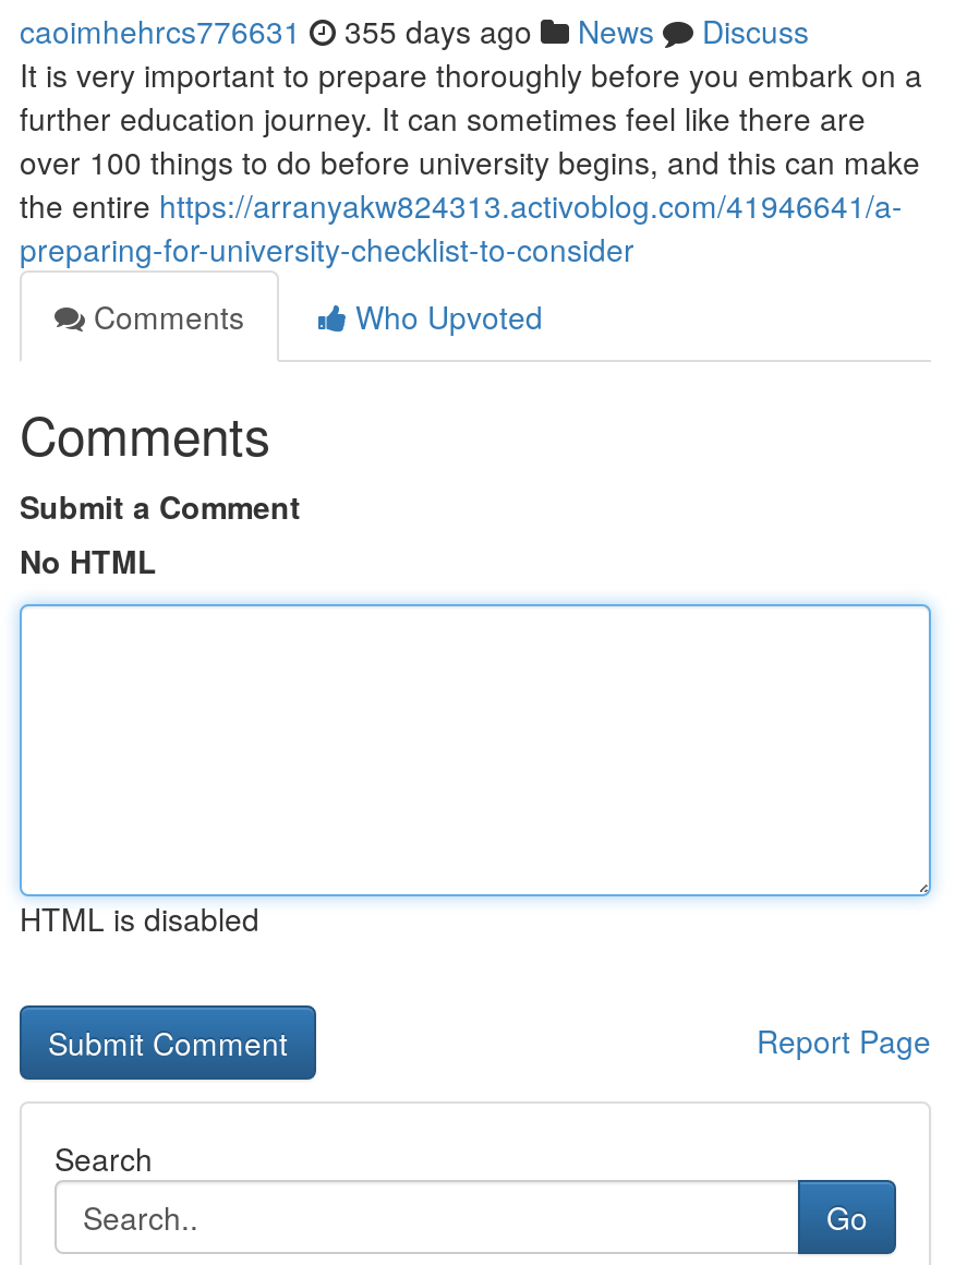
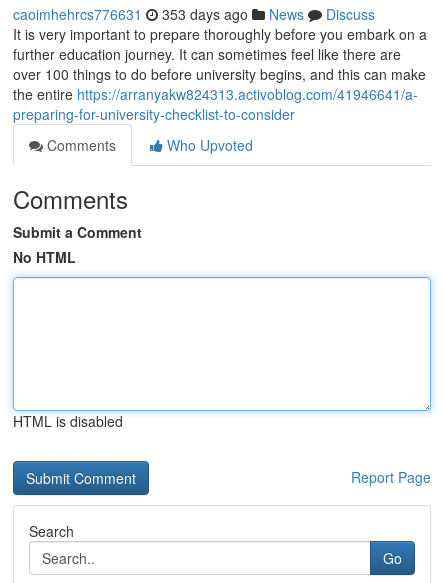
- caoimhehrcs776631 355 days ago News Discuss
+ caoimhehrcs776631 353 days ago News Discuss
